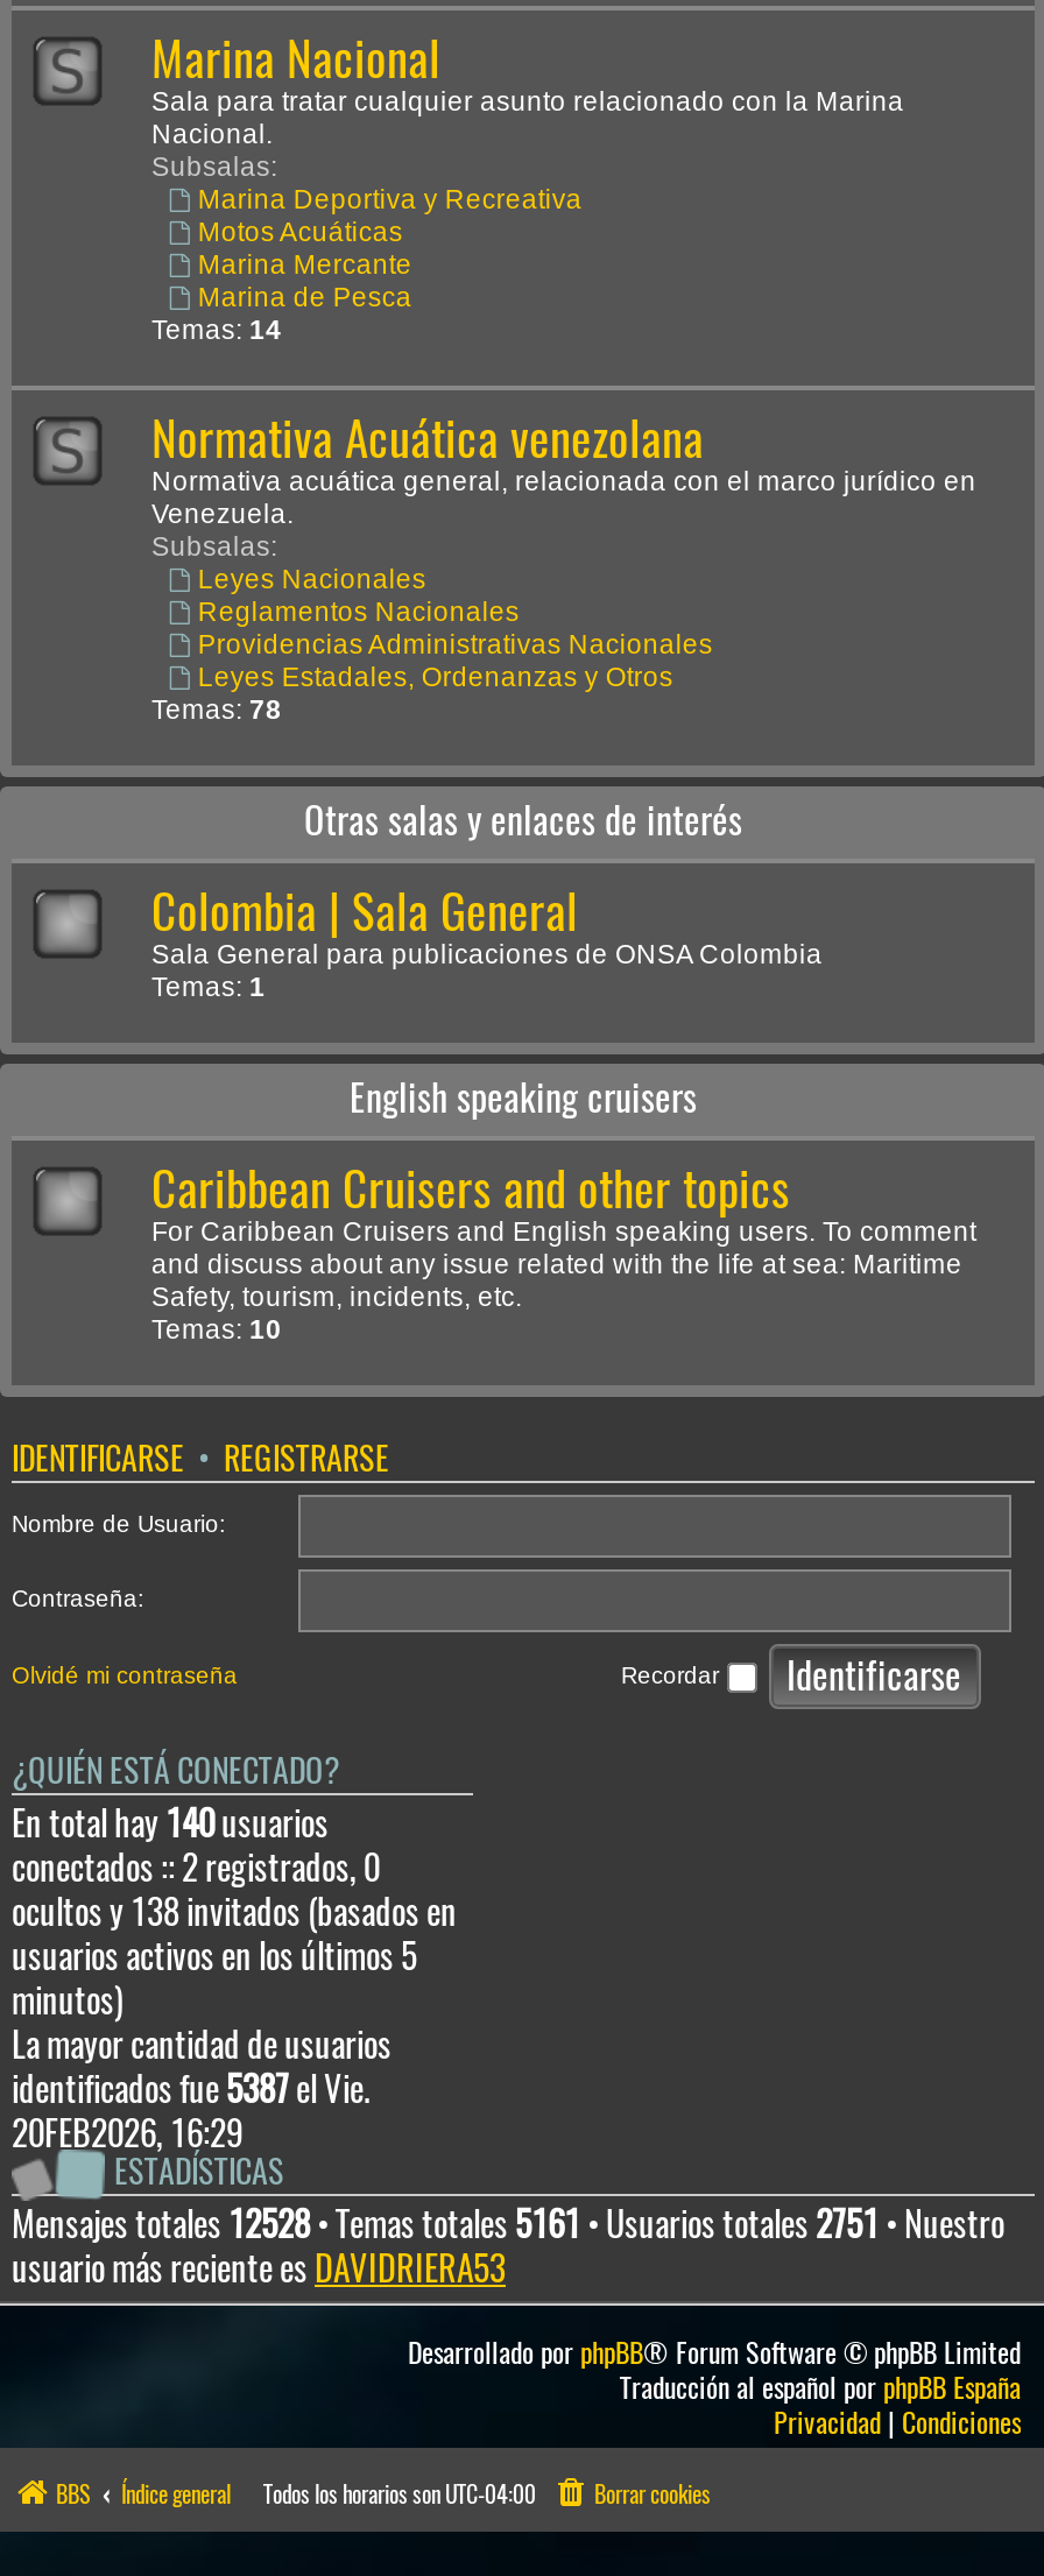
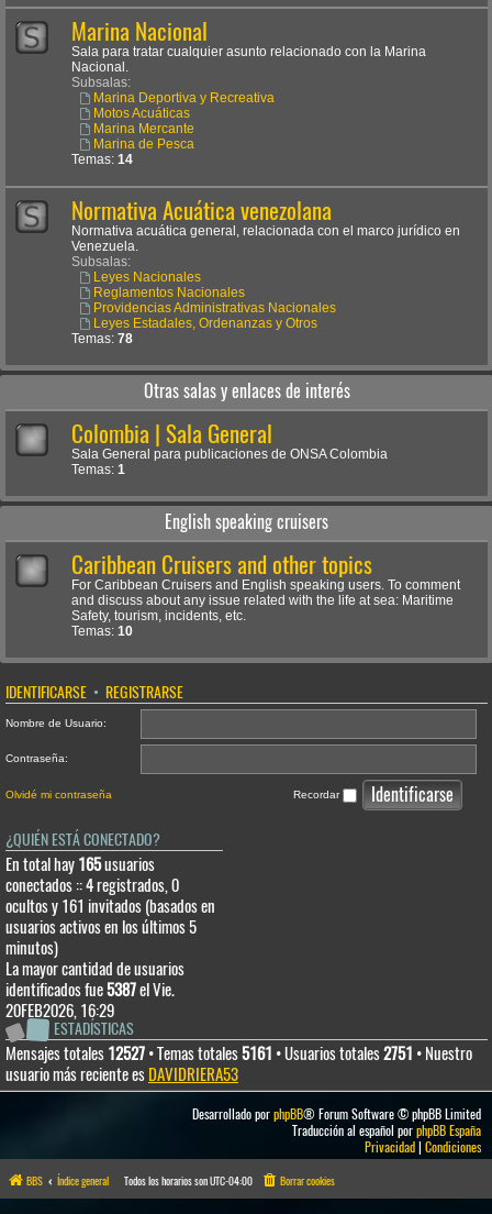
- En total hay 140usuarios
+ En total hay 165usuarios

- conectados :: 2 registrados, 0
+ conectados :: 4 registrados, 0

- ocultos y 138 invitados (basados en
+ ocultos y 161 invitados (basados en

- Mensajes totales 12528 • Temas totales 5161 • Usuarios totales 2751 • Nuestro
+ Mensajes totales 12527 • Temas totales 5161 • Usuarios totales 2751 • Nuestro
